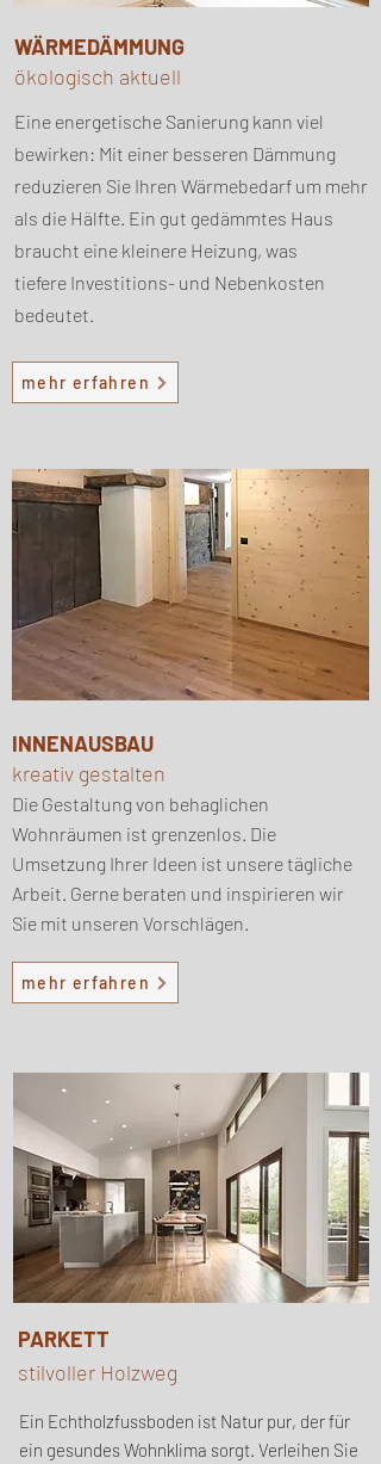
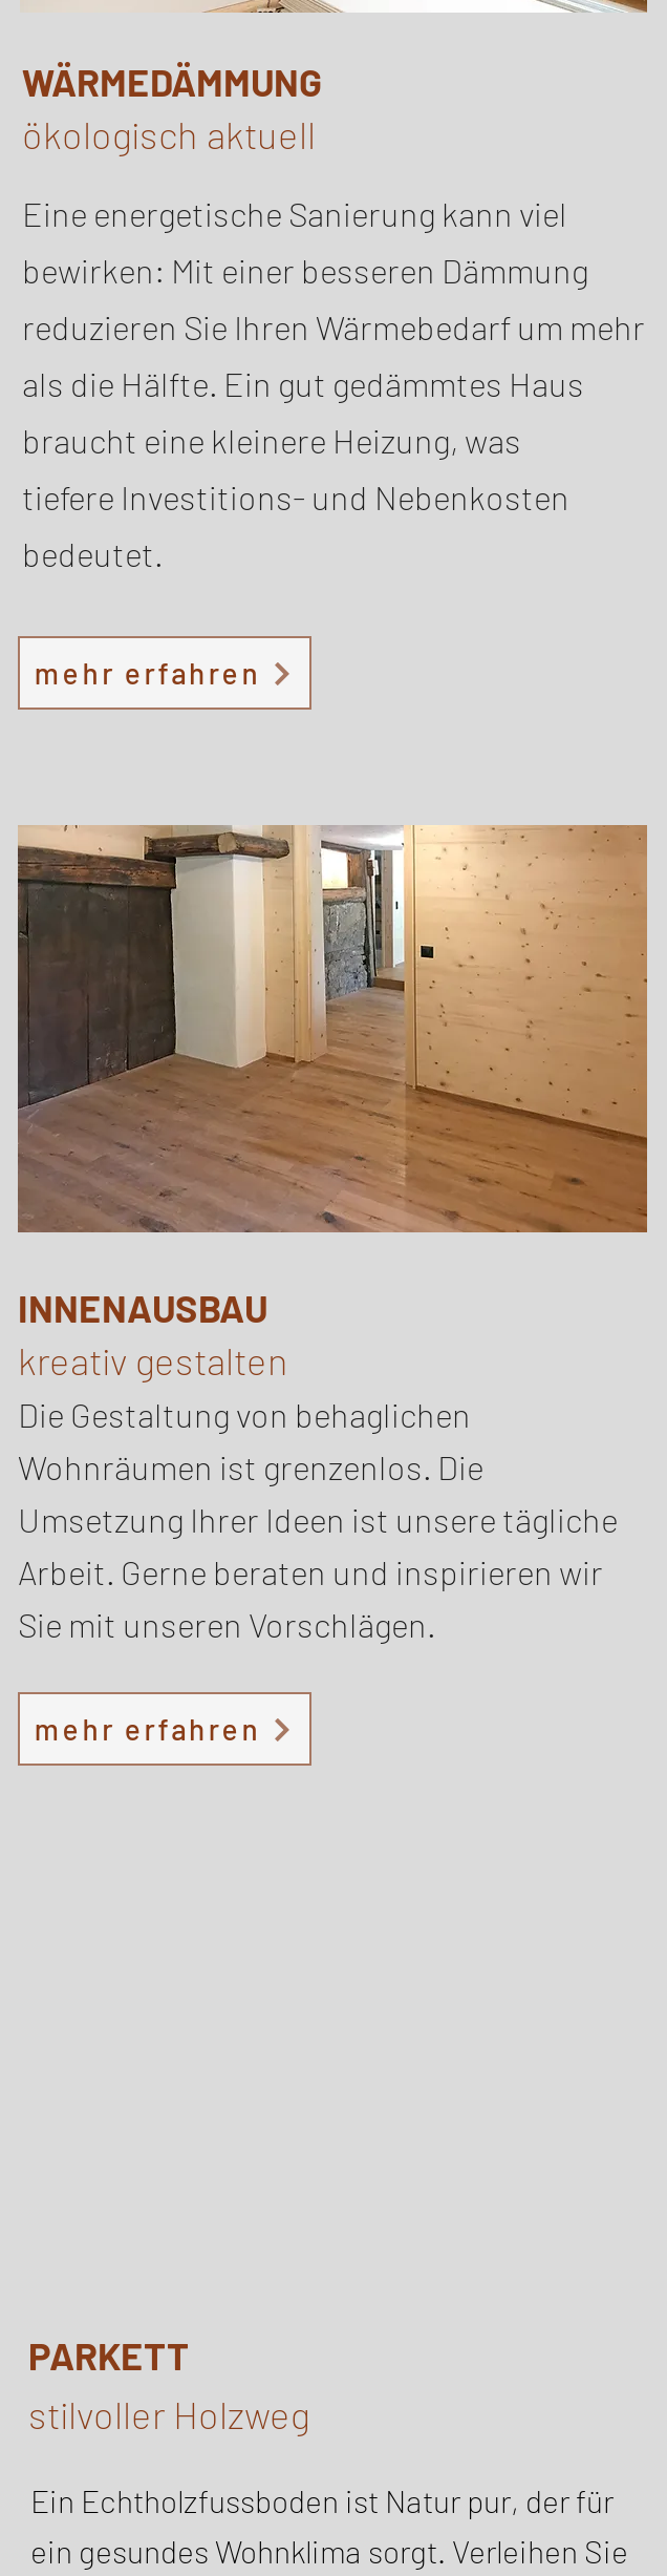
- [image]
